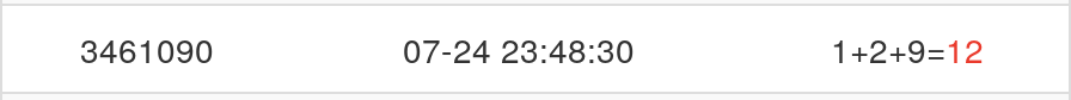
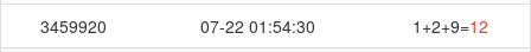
- 3461090
+ 3459920

- 07-24 23:48:30
+ 07-22 01:54:30
